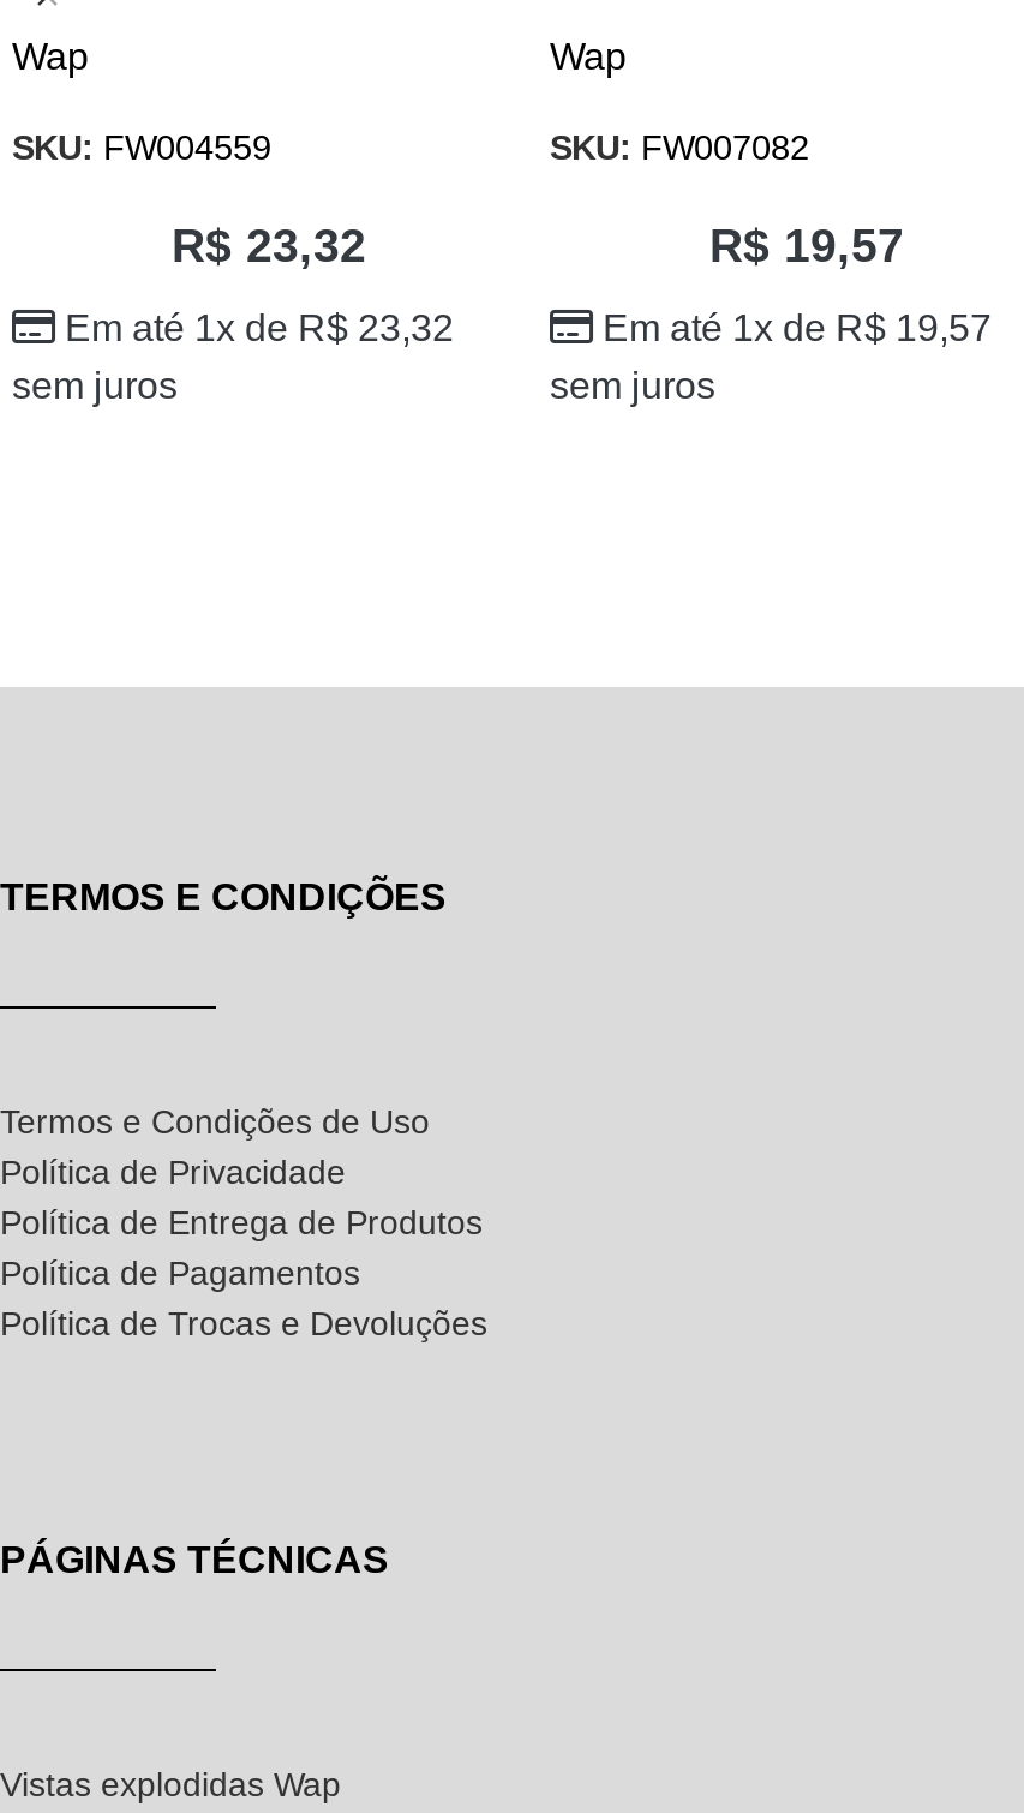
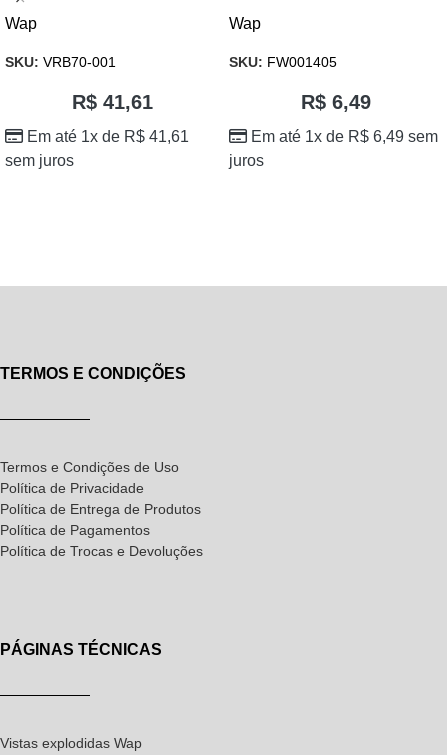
- SKU: FW004559
+ SKU: VRB70-001

- SKU: FW007082
+ SKU: FW001405

- R$23,32
+ R$41,61

- R$19,57
+ R$6,49

- Em até 1x de R$23,32
+ Em até 1x de R$41,61

- Em até 1x de R$19,57
- sem juros
+ Em até 1x de R$6,49 sem
+ juros
